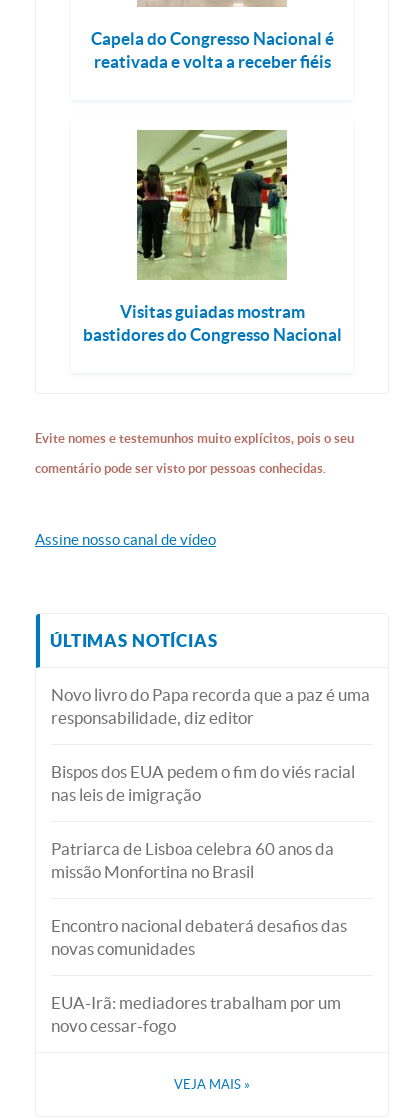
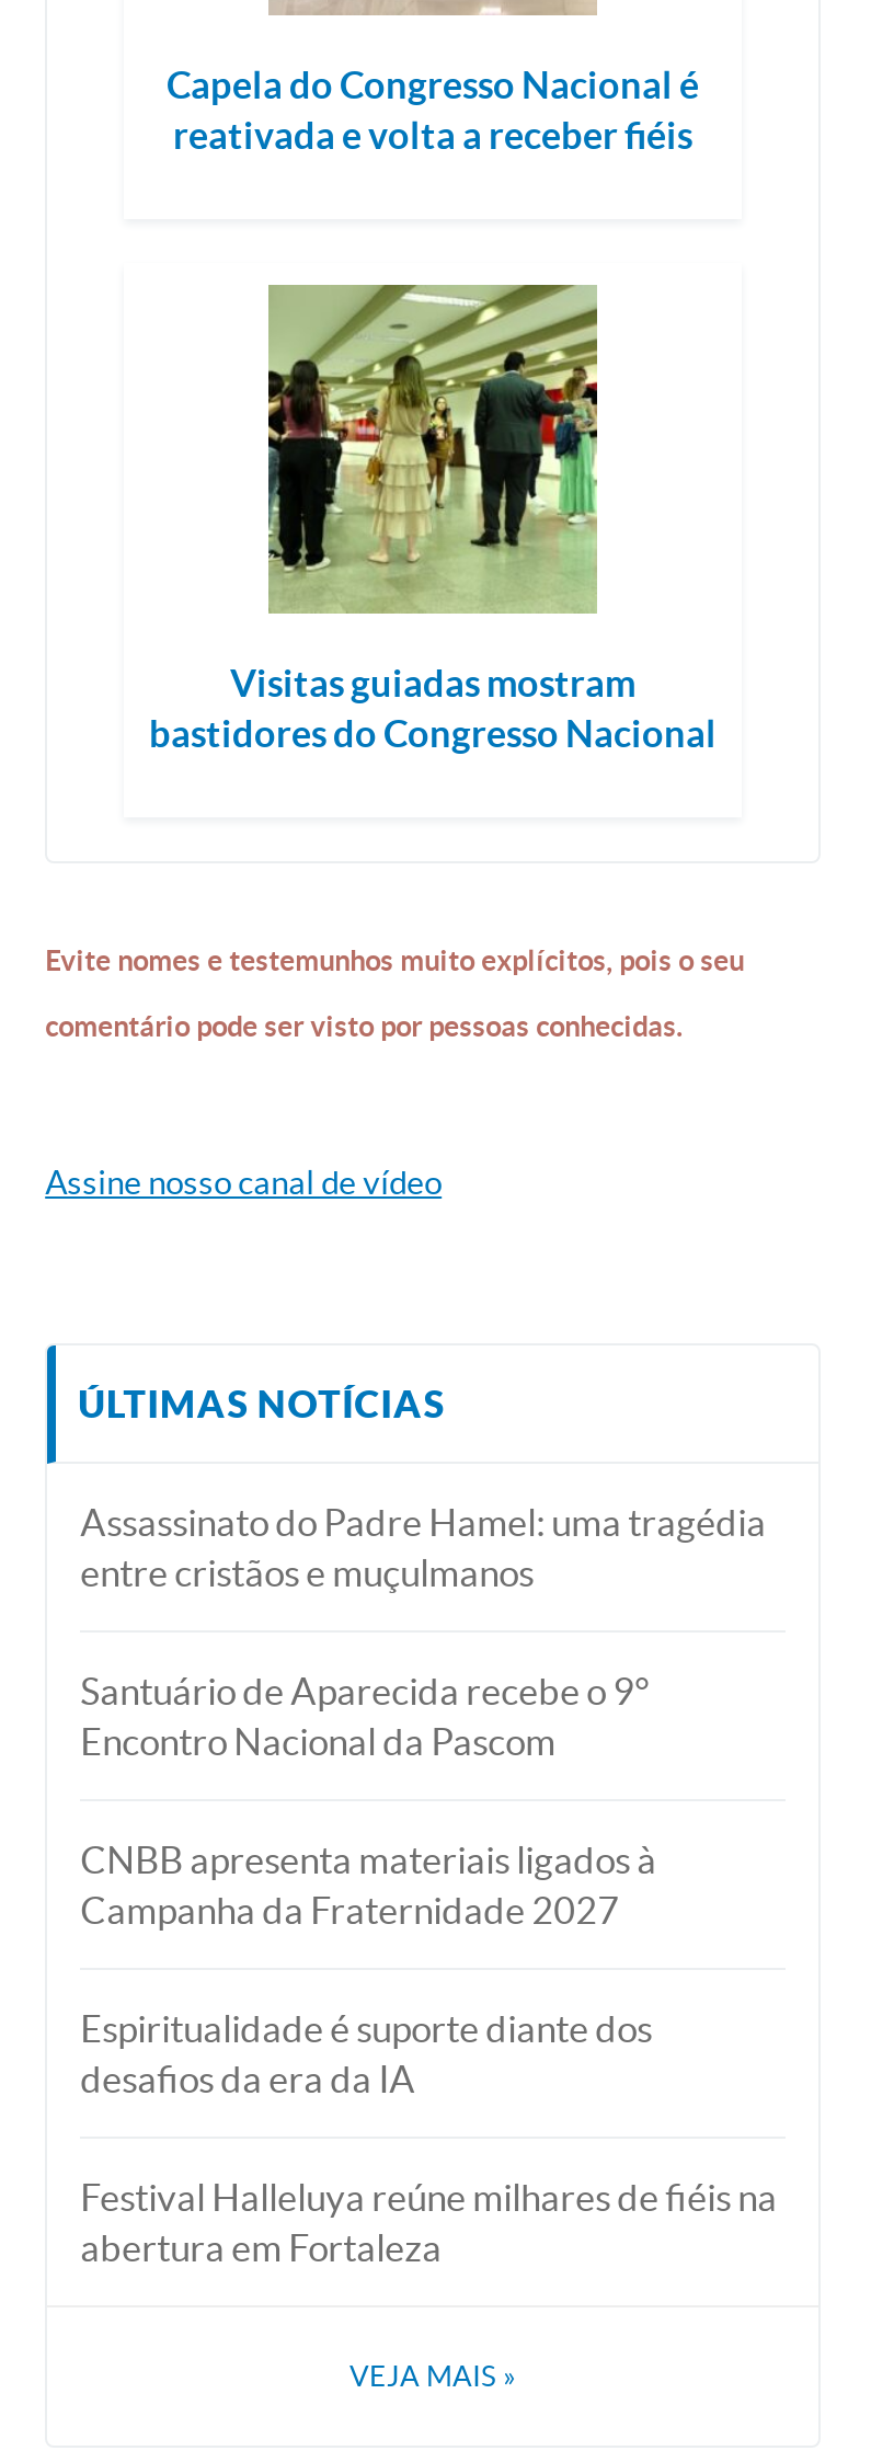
- Novo livro do Papa recorda que a paz é uma
- responsabilidade, diz editor
+ Assassinato do Padre Hamel: uma tragédia
+ entre cristãos e muçulmanos

- Bispos dos EUA pedem o fim do viés racial
- nas leis de imigração
+ Santuário de Aparecida recebe o 9°
+ Encontro Nacional da Pascom

- Patriarca de Lisboa celebra 60 anos da
- missão Monfortina no Brasil
+ CNBB apresenta materiais ligados à
+ Campanha da Fraternidade 2027

- Encontro nacional debaterá desafios das
- novas comunidades
+ Espiritualidade é suporte diante dos
+ desafios da era da IA

- EUA-Irã: mediadores trabalham por um
- novo cessar-fogo
+ Festival Halleluya reúne milhares de fiéis na
+ abertura em Fortaleza
